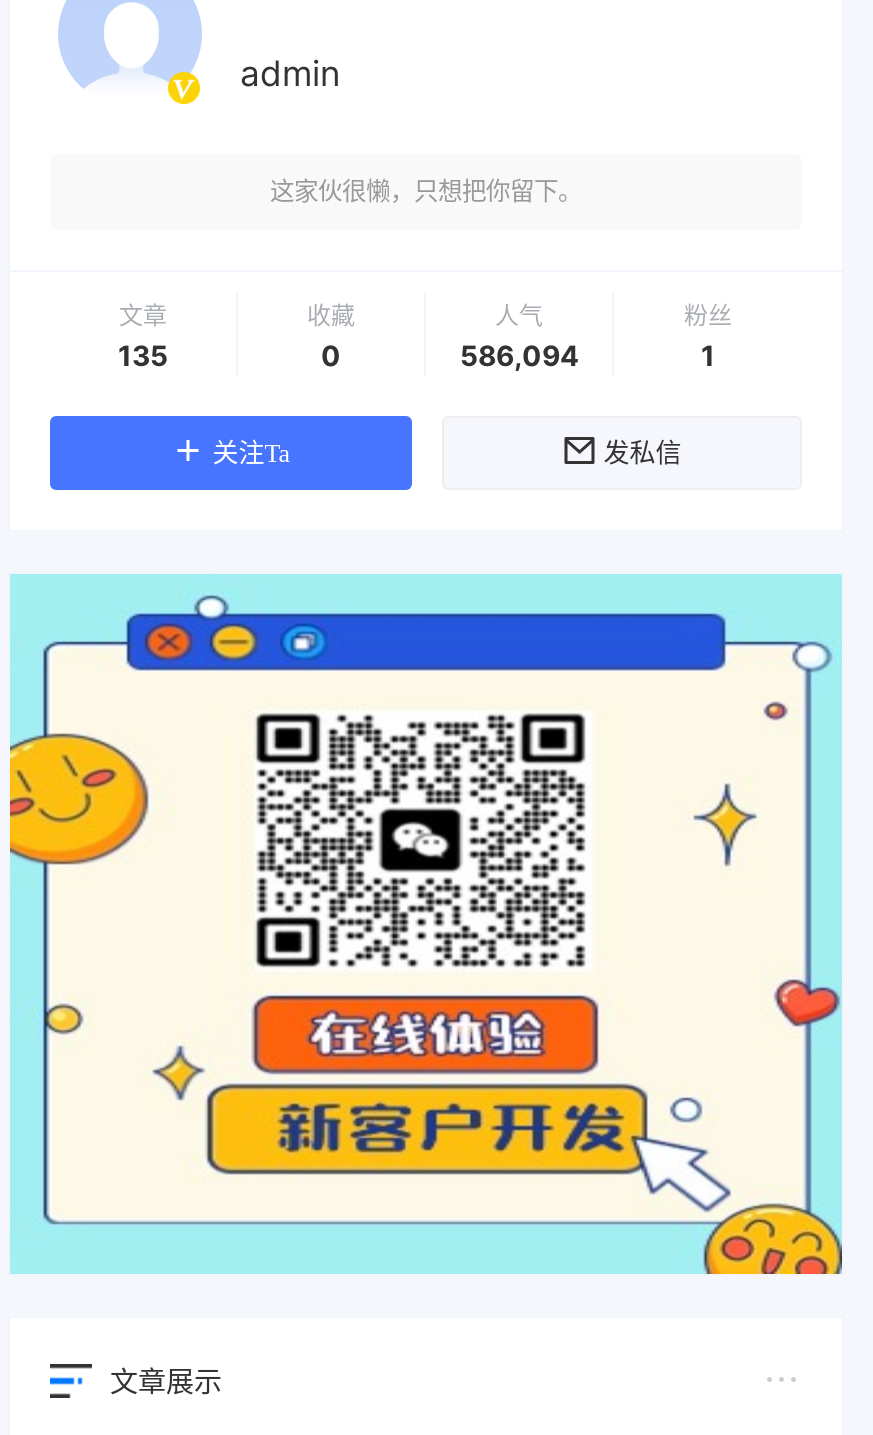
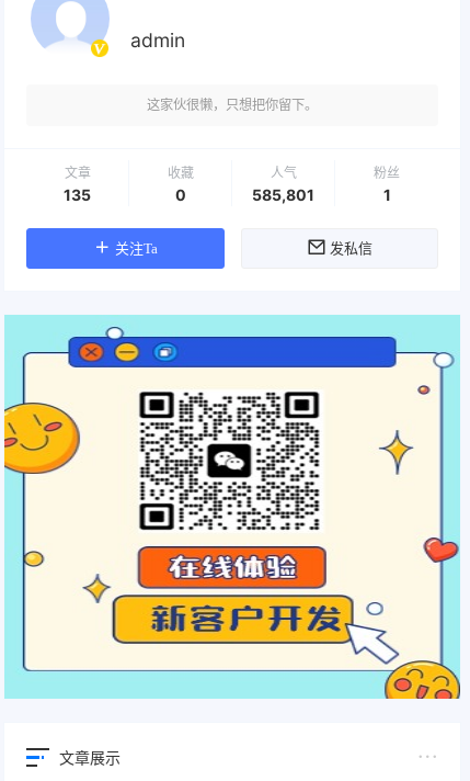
- 586,094
+ 585,801
